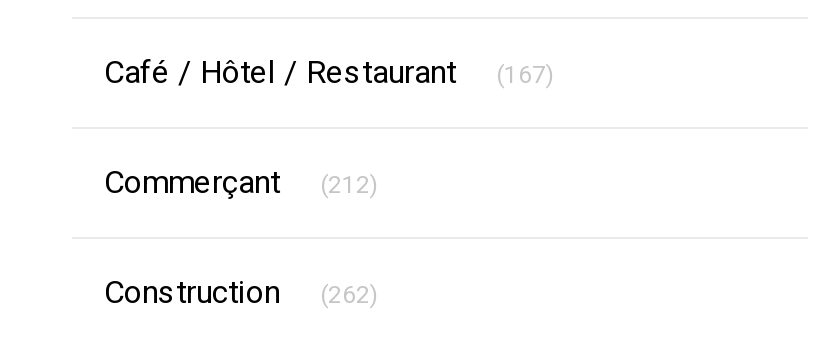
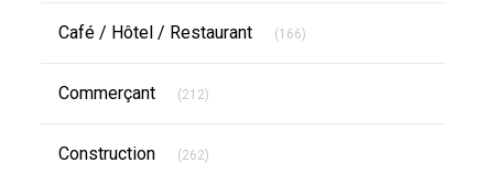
- Café / Hôtel / Restaurant (167)
+ Café / Hôtel / Restaurant (166)
